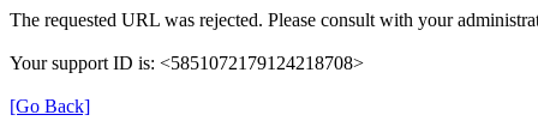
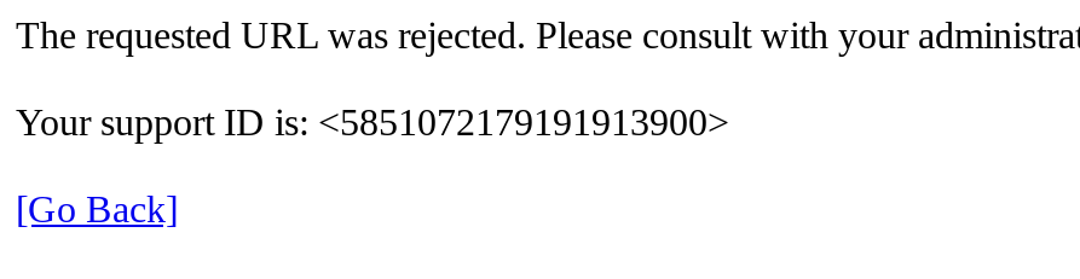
- Your support ID is: <5851072179124218708>
+ Your support ID is: <5851072179191913900>
